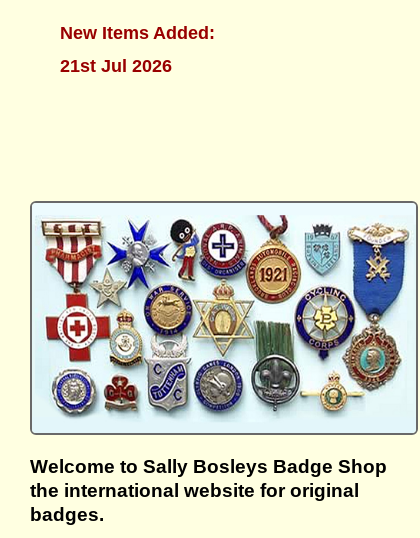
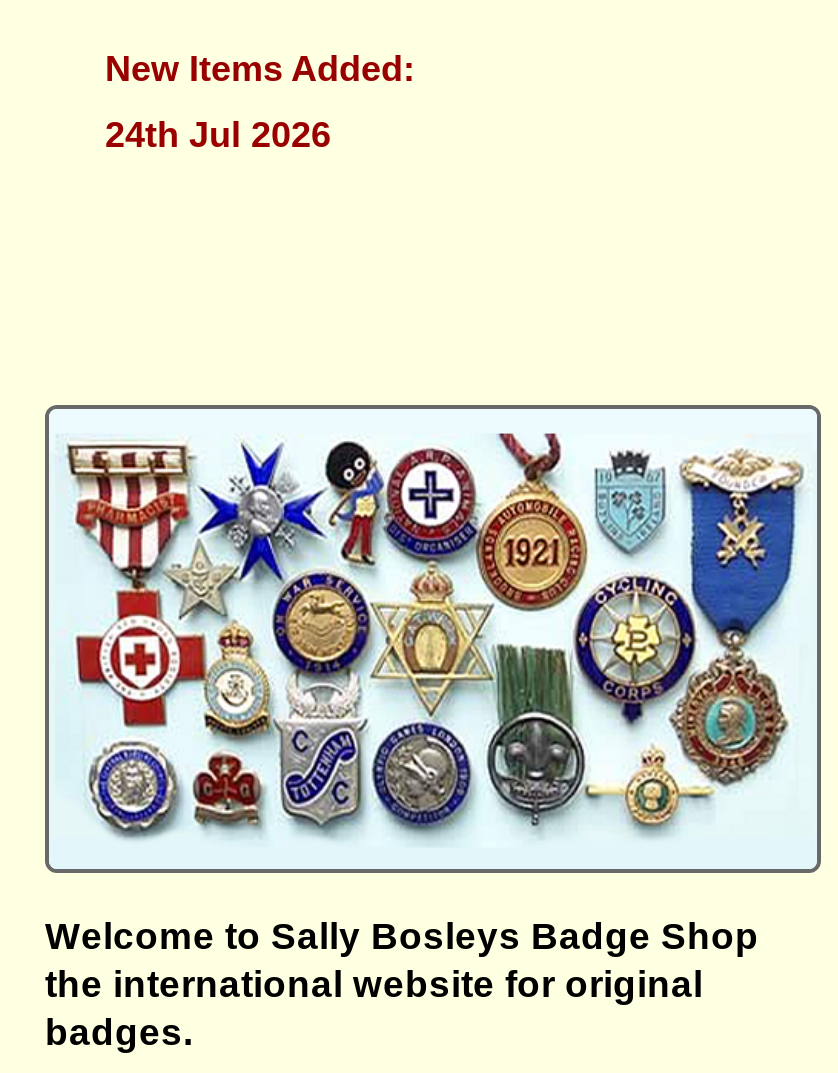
- 21st Jul 2026
+ 24th Jul 2026
